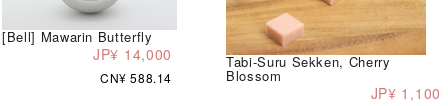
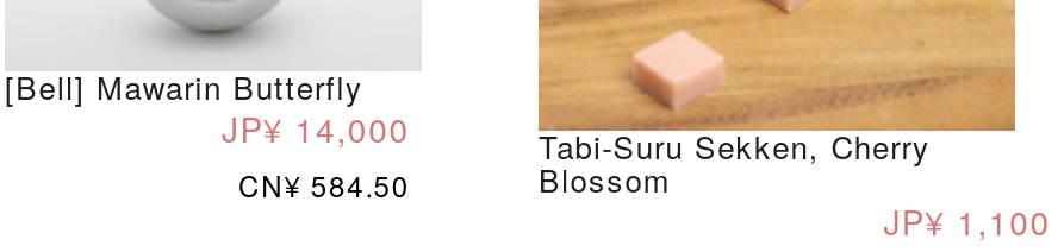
- CN¥ 588.14
+ CN¥ 584.50
